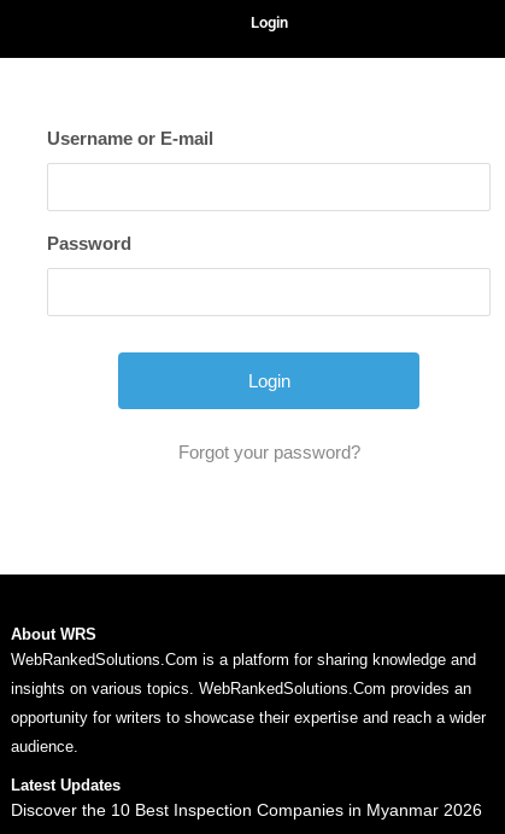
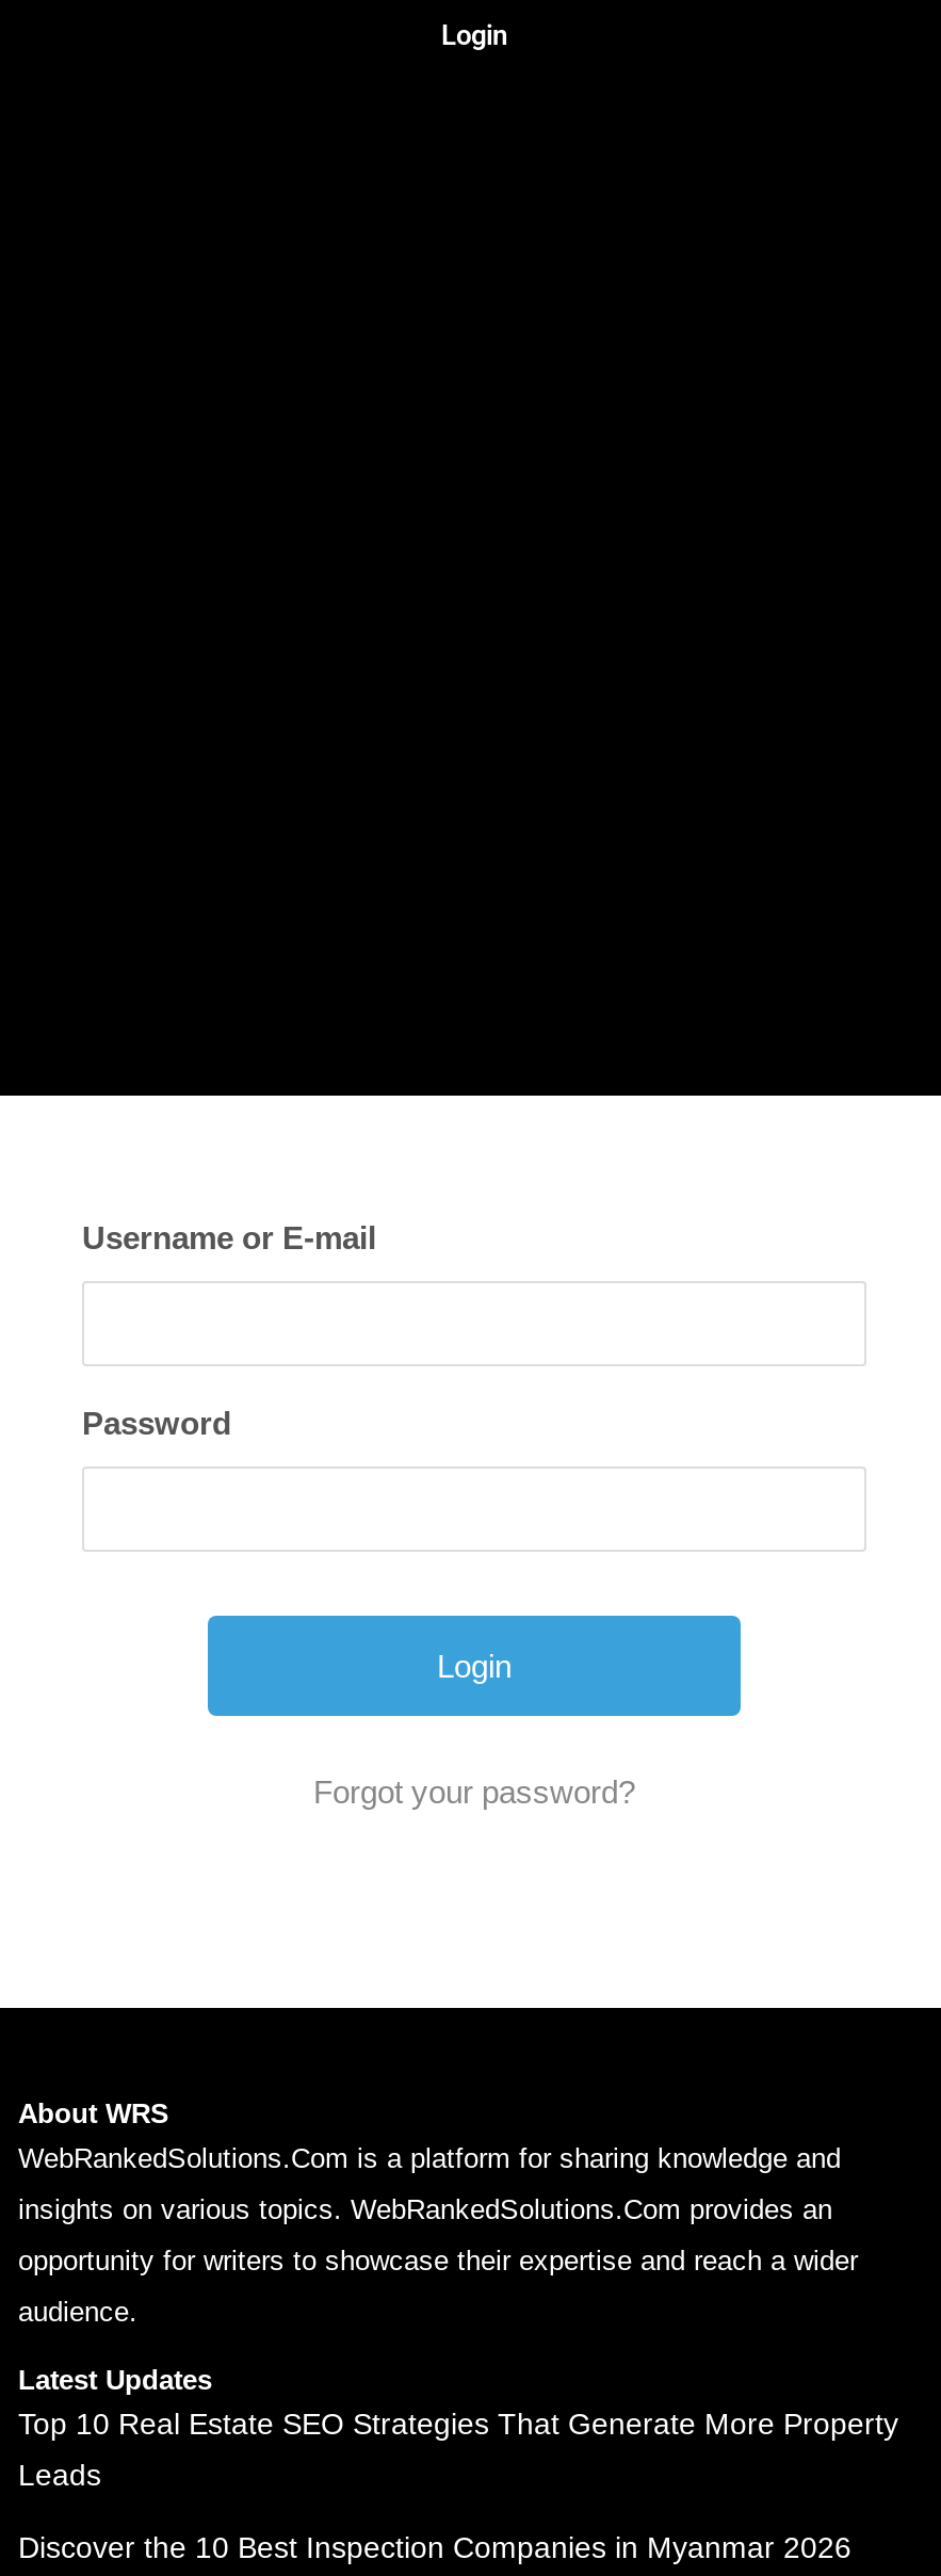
+ Top 10 Real Estate SEO Strategies That Generate More Property
+ Leads
